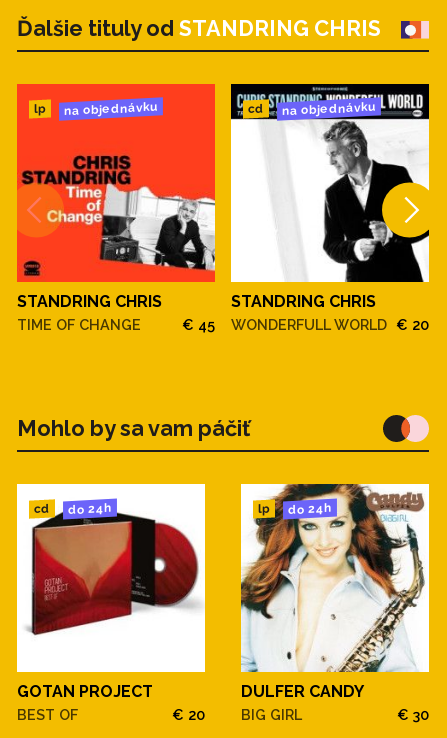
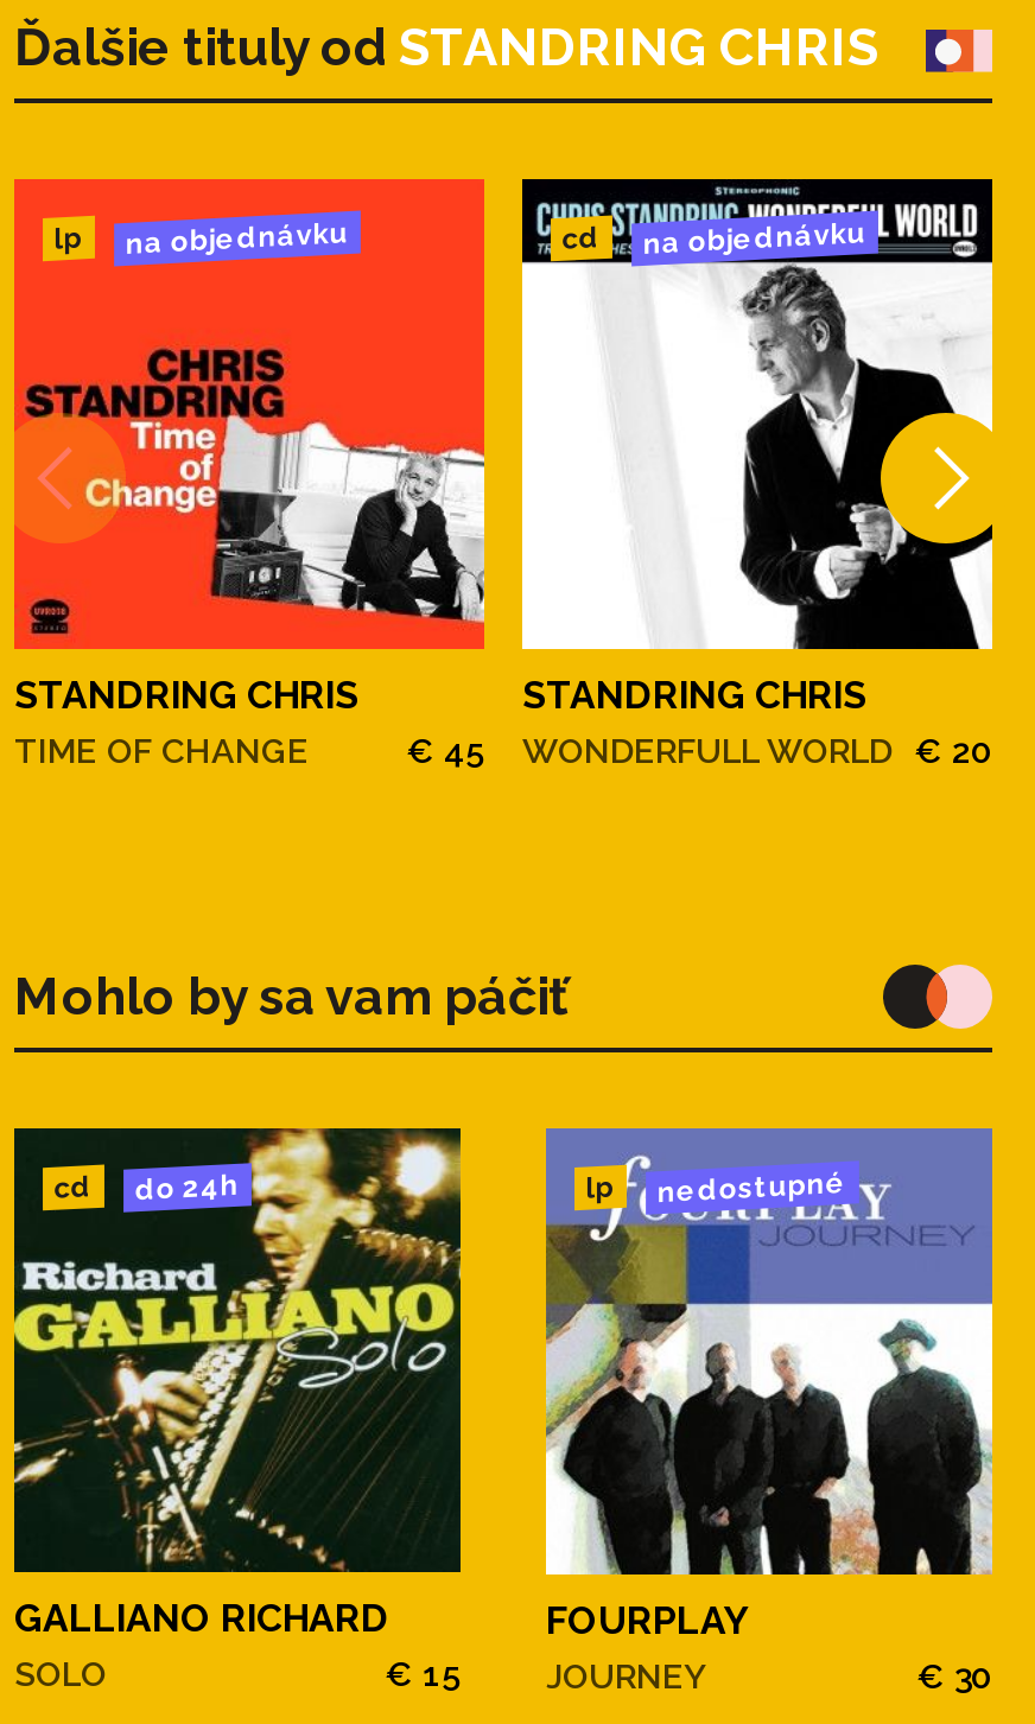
- [image]
- GOTAN PROJECT
- BEST OF
- € 20
+ [image]
+ GALLIANO RICHARD
+ SOLO
+ € 15

- [image]
- do 24h
+ [image]
+ nedostupné

- DULFER CANDY
- BIG GIRL
+ FOURPLAY
+ JOURNEY
